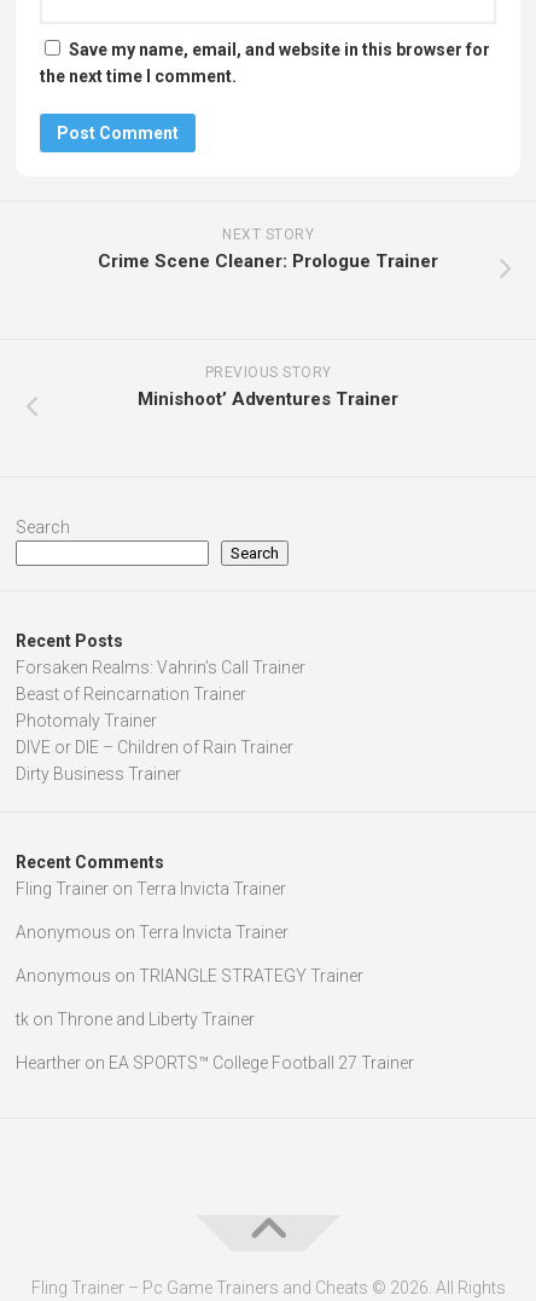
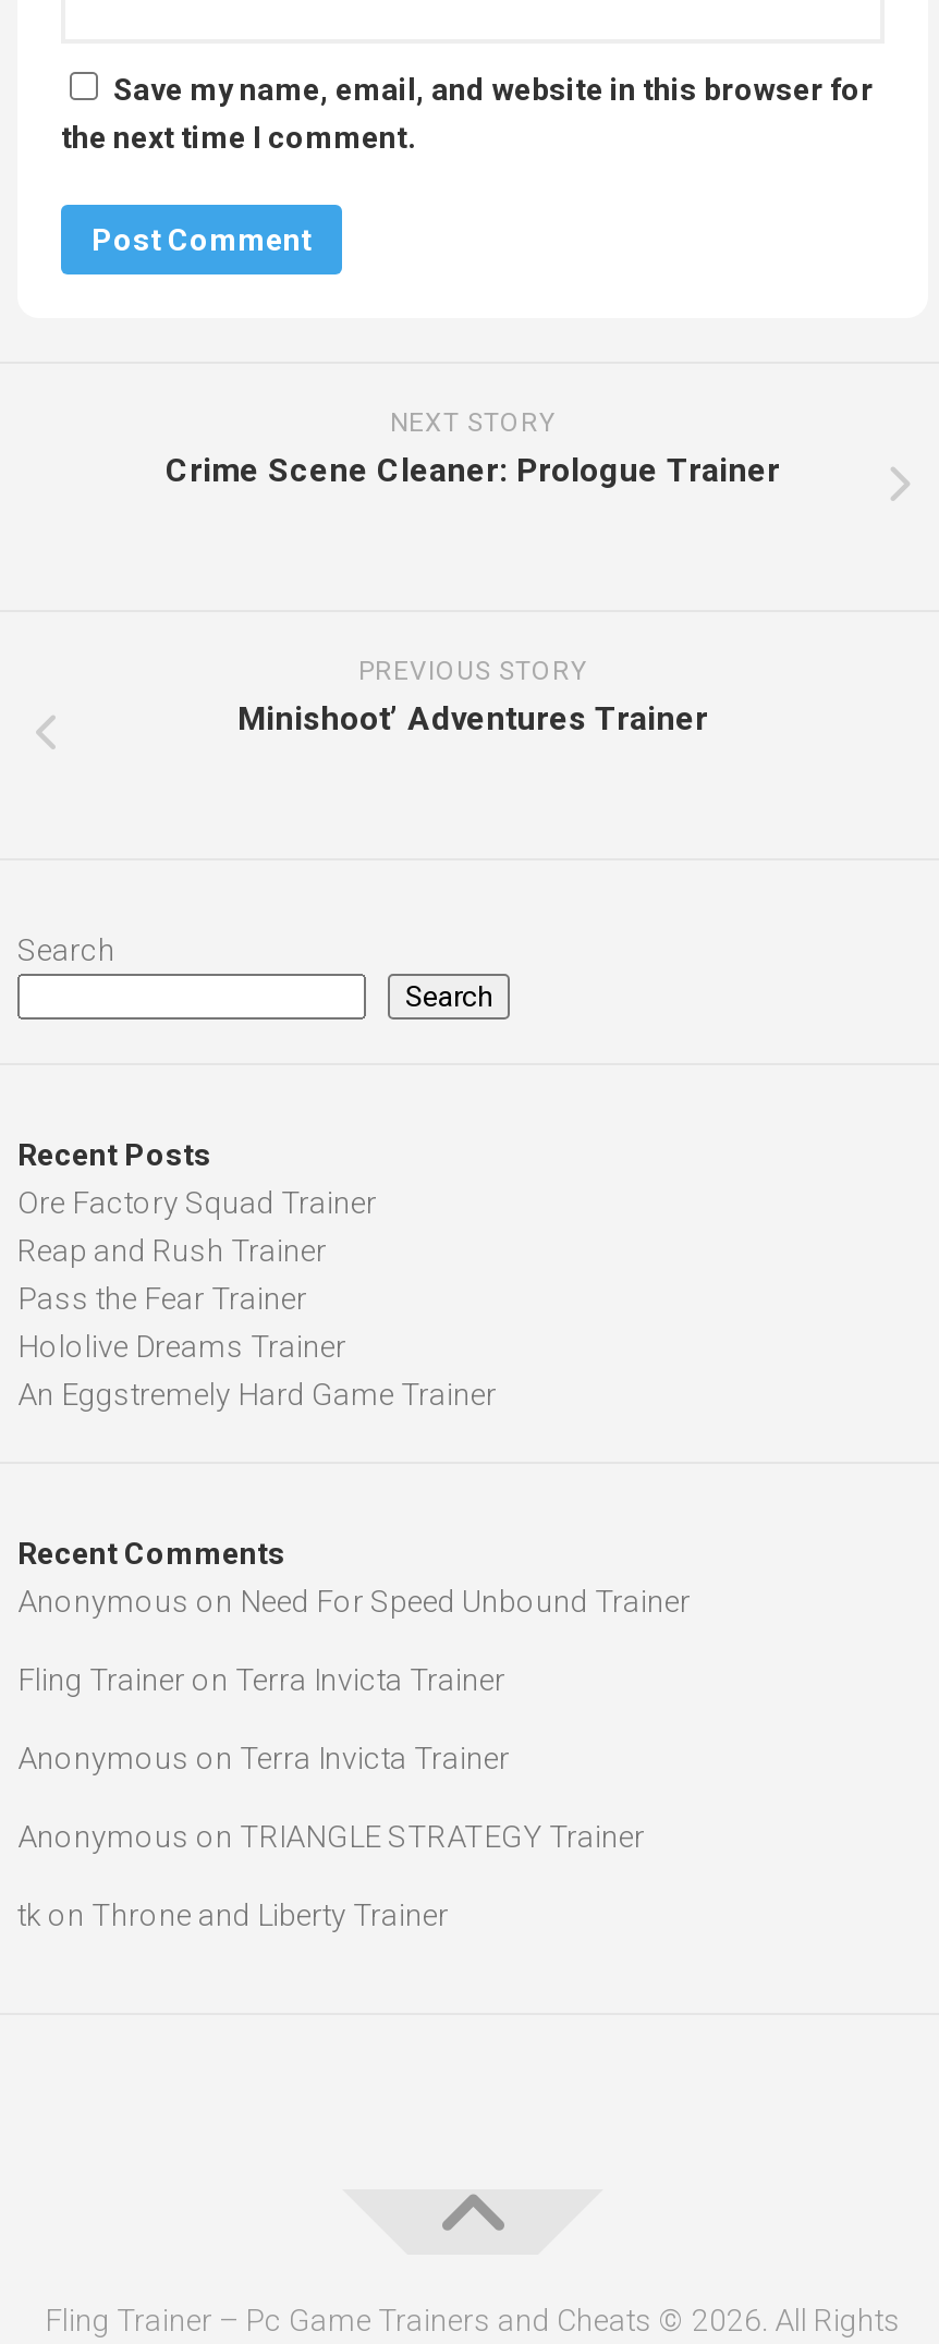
- Forsaken Realms: Vahrin’s Call Trainer
- Beast of Reincarnation Trainer
- Photomaly Trainer
- DIVE or DIE – Children of Rain Trainer
- Dirty Business Trainer
+ Ore Factory Squad Trainer
+ Reap and Rush Trainer
+ Pass the Fear Trainer
+ Hololive Dreams Trainer
+ An Eggstremely Hard Game Trainer

+ Anonymous on Need For Speed Unbound Trainer

moved down: Fling Trainer on Terra Invicta Trainer | Anonymous on Terra Invicta Trainer | Anonymous on TRIANGLE STRATEGY Trainer | tk on Throne and Liberty Trainer

- Hearther on EA SPORTS™ College Football 27 Trainer
